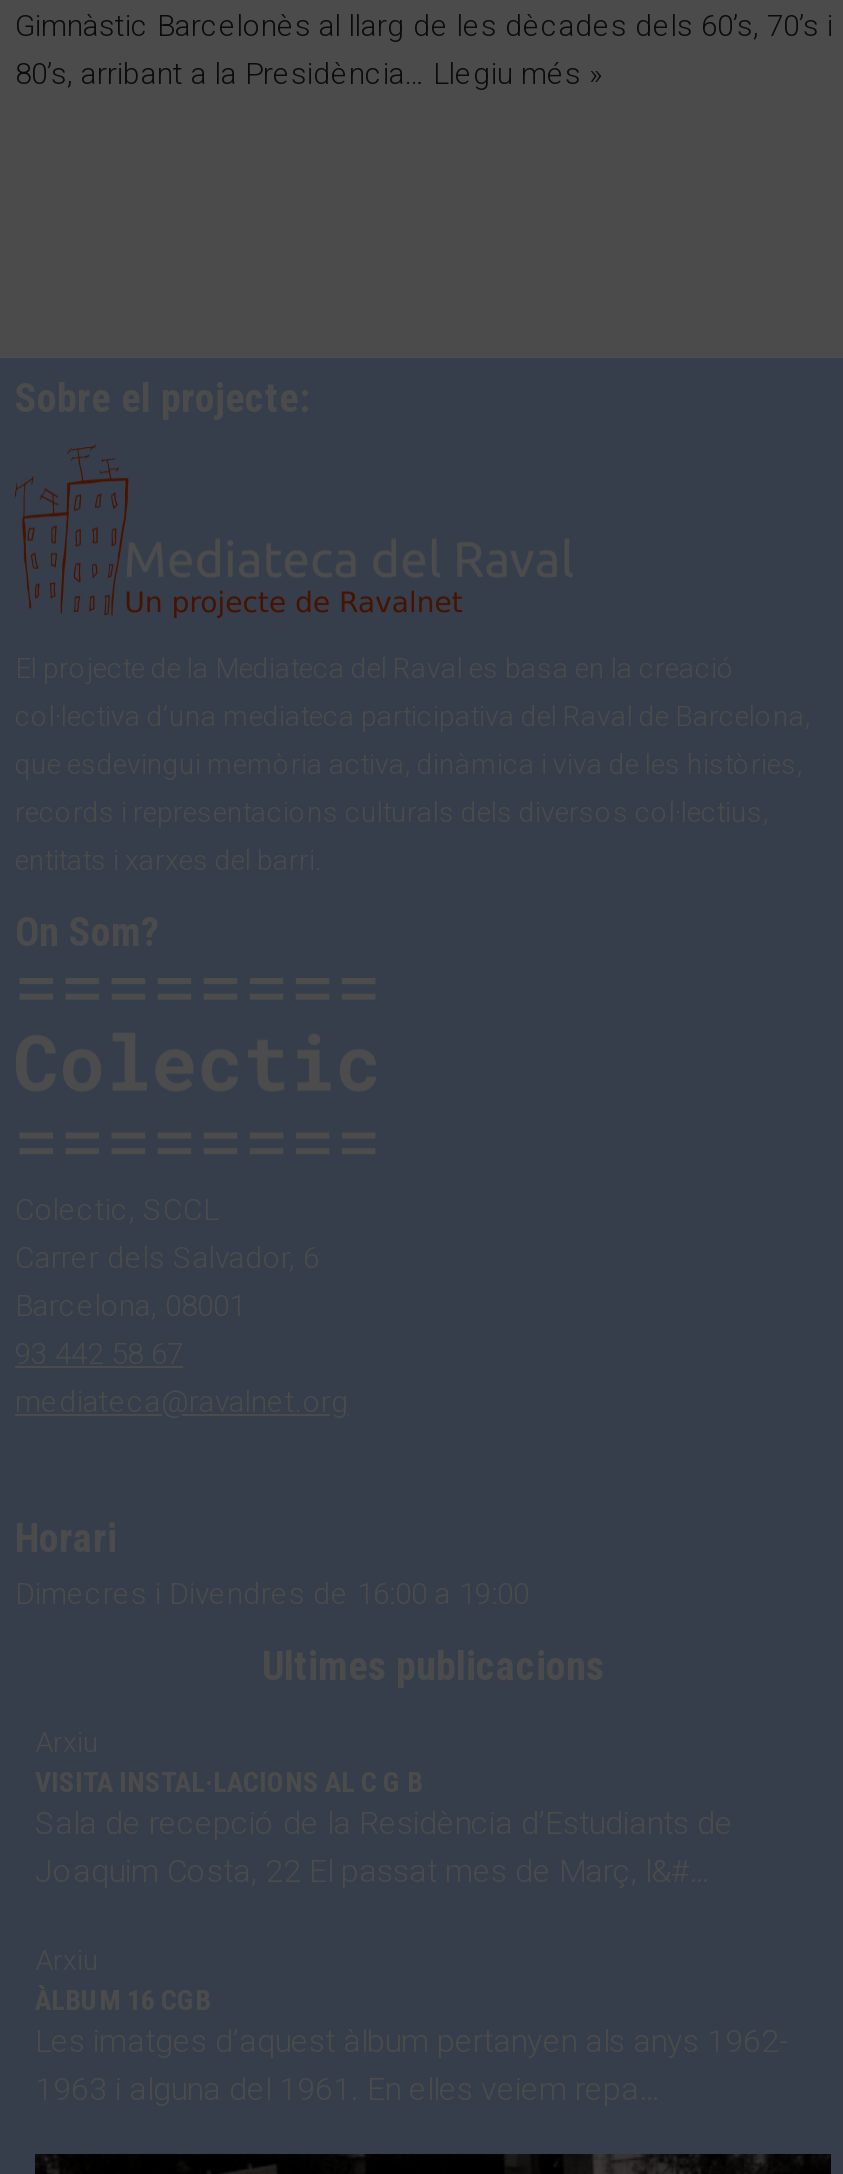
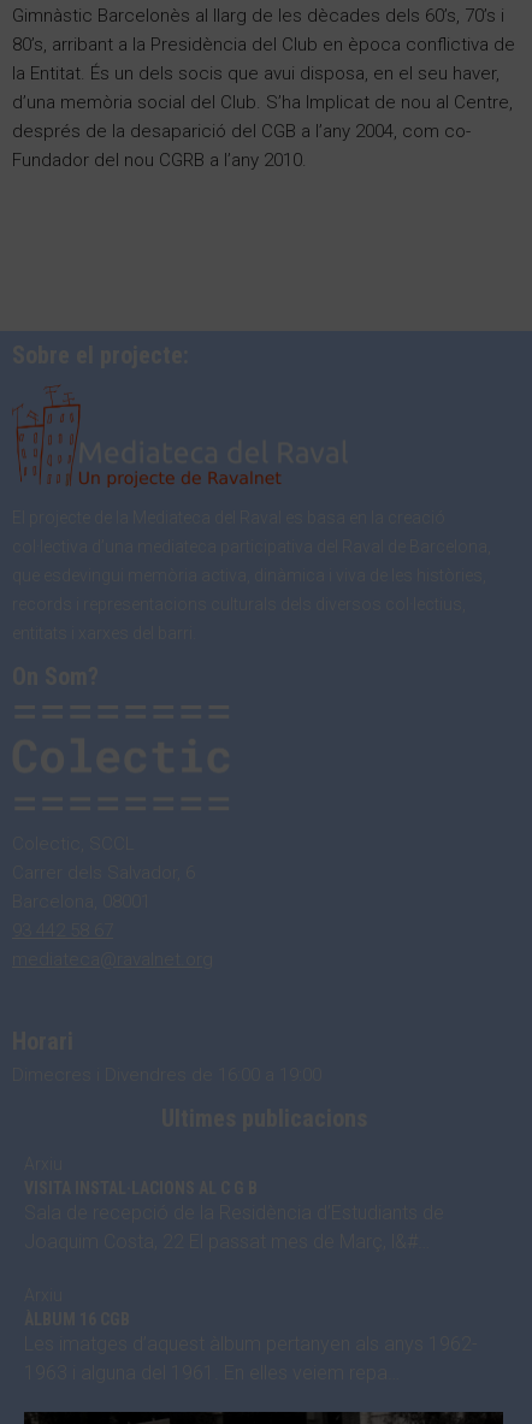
- 80’s, arribant a la Presidència… Llegiu més »
+ 80’s, arribant a la Presidència del Club en època conflictiva de
+ la Entitat. És un dels socis que avui disposa, en el seu haver,
+ d’una memòria social del Club. S’ha Implicat de nou al Centre,
+ després de la desaparició del CGB a l’any 2004, com co-
+ Fundador del nou CGRB a l’any 2010.
